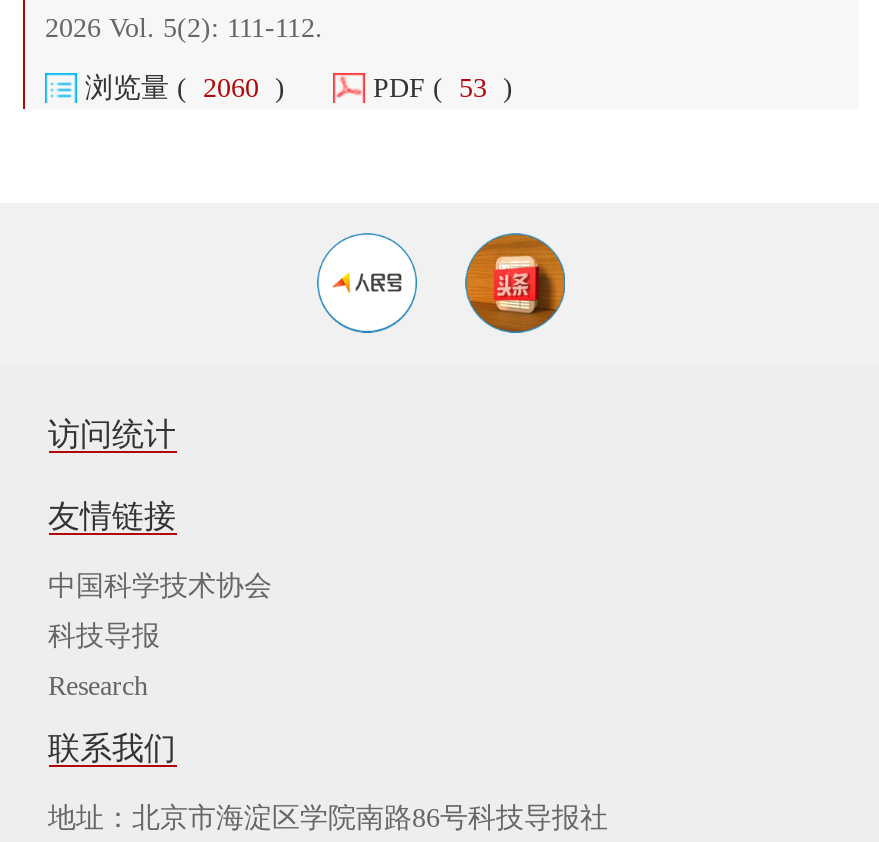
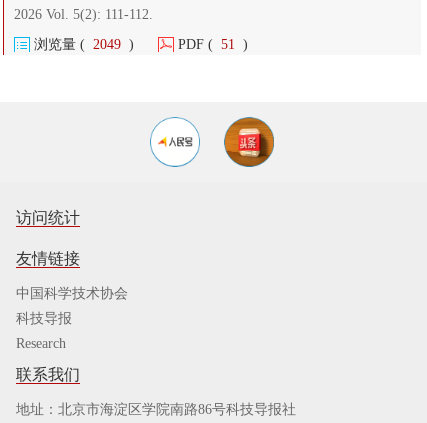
- 浏览量 ( 2060 )
+ 浏览量 ( 2049 )

- PDF ( 53 )
+ PDF ( 51 )
